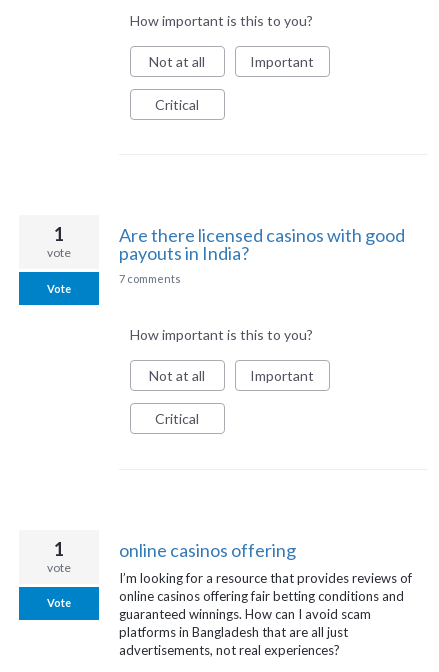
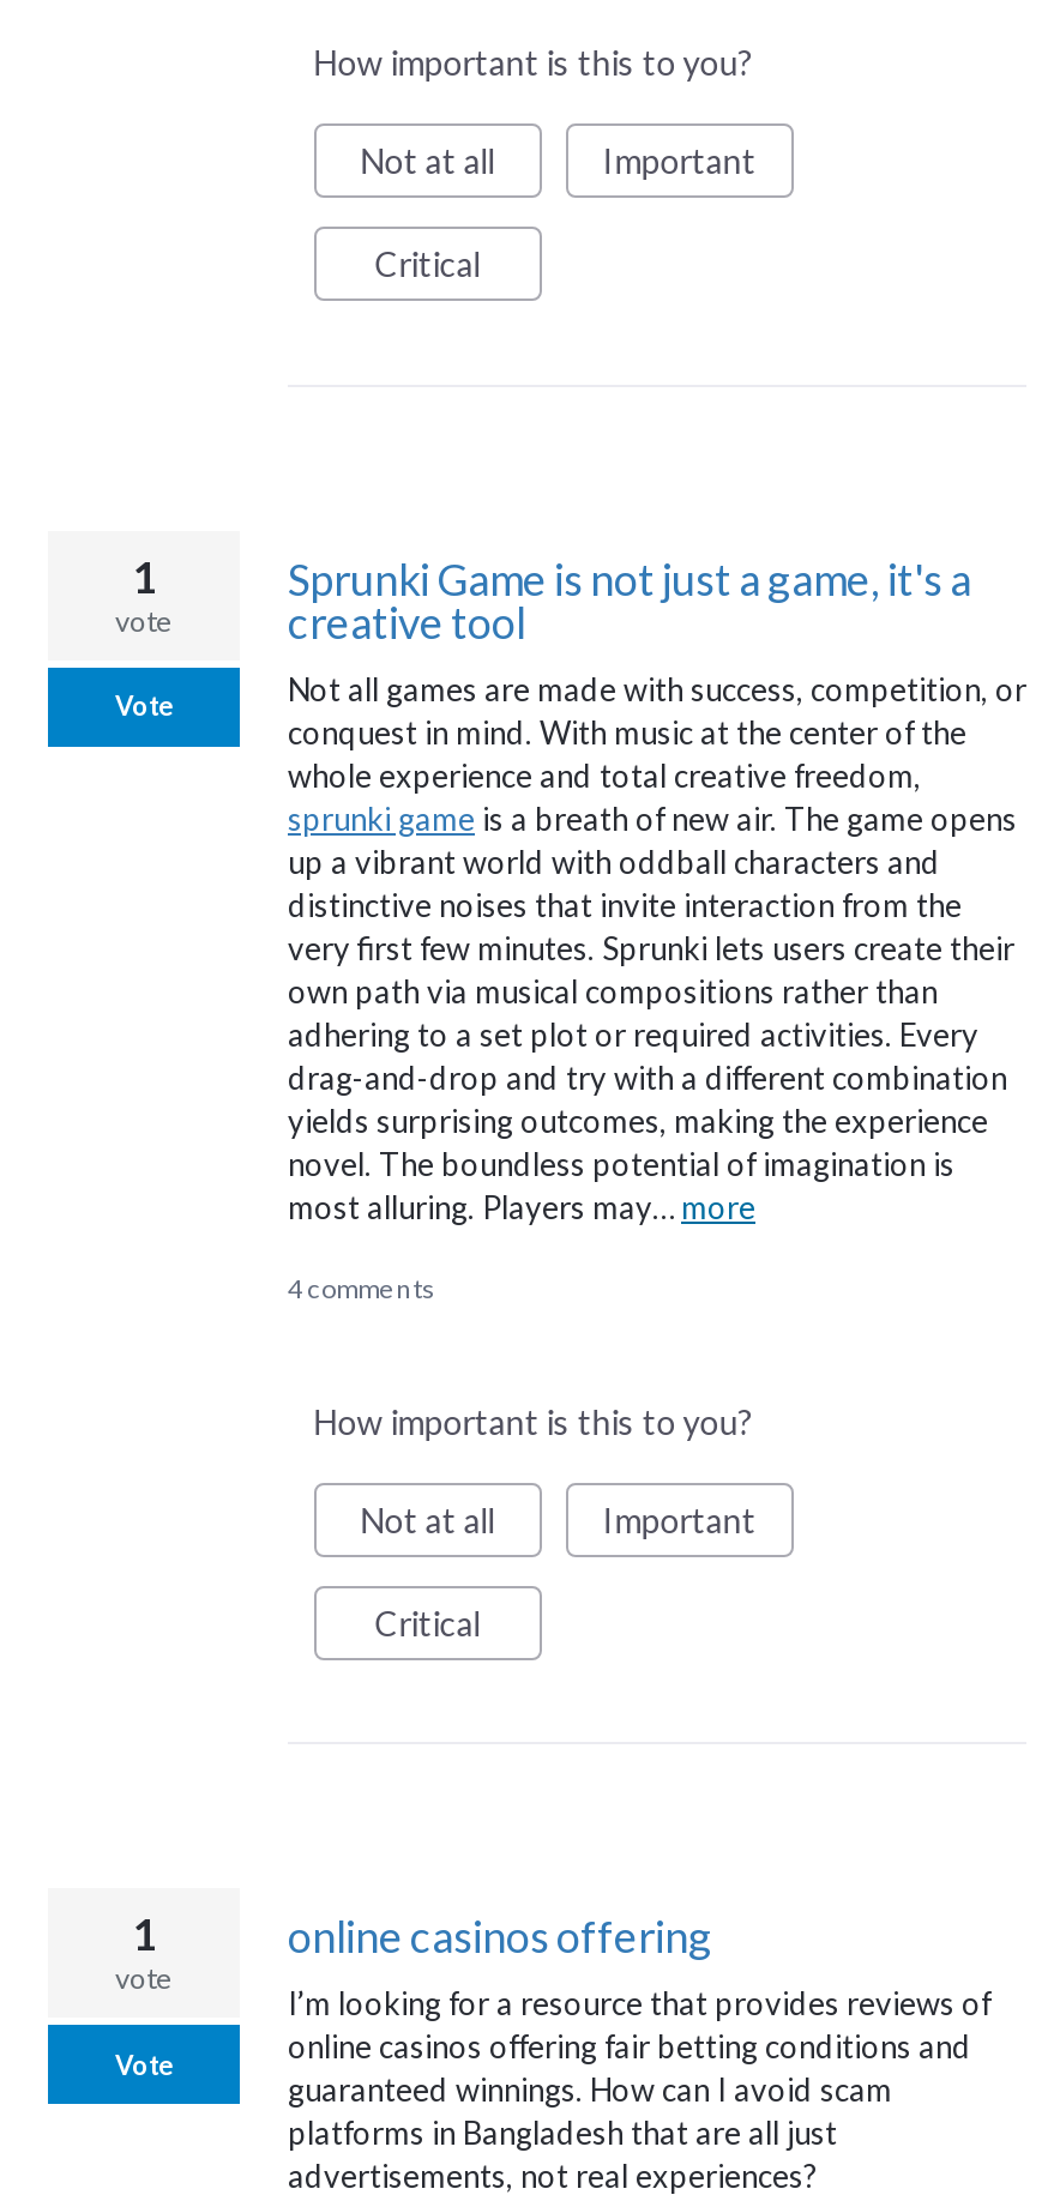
- Are there licensed casinos with good
- payouts in India?
+ Sprunki Game is not just a game, it's a
+ creative tool
+ Not all games are made with success, competition, or
+ conquest in mind. With music at the center of the
+ whole experience and total creative freedom,
+ sprunki game is a breath of new air. The game opens
+ up a vibrant world with oddball characters and
+ distinctive noises that invite interaction from the
+ very first few minutes. Sprunki lets users create their
+ own path via musical compositions rather than
+ adhering to a set plot or required activities. Every
+ drag-and-drop and try with a different combination
+ yields surprising outcomes, making the experience
+ novel. The boundless potential of imagination is
+ most alluring. Players may… more

- 7 comments
+ 4 comments
